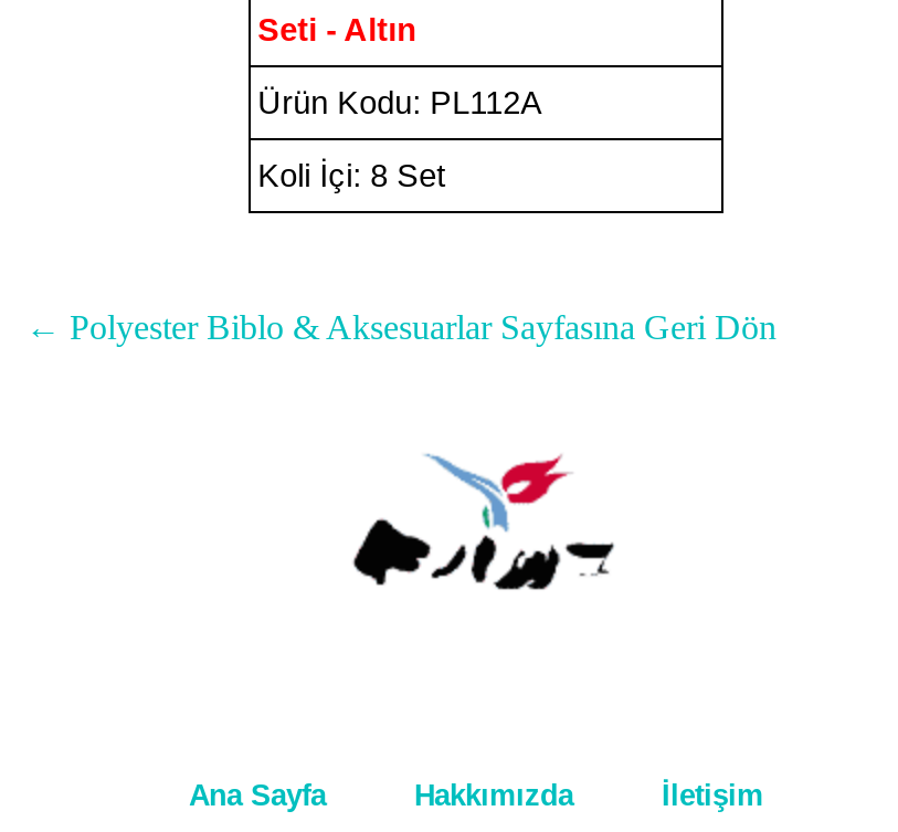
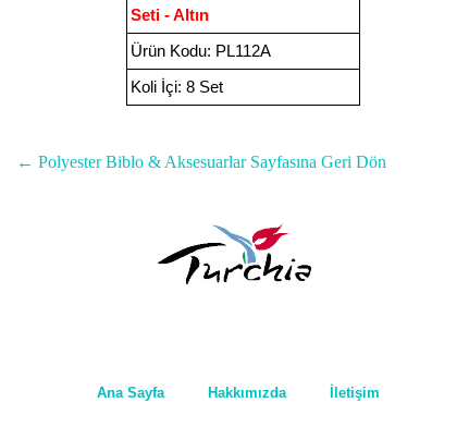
- [image]
+ [image]
